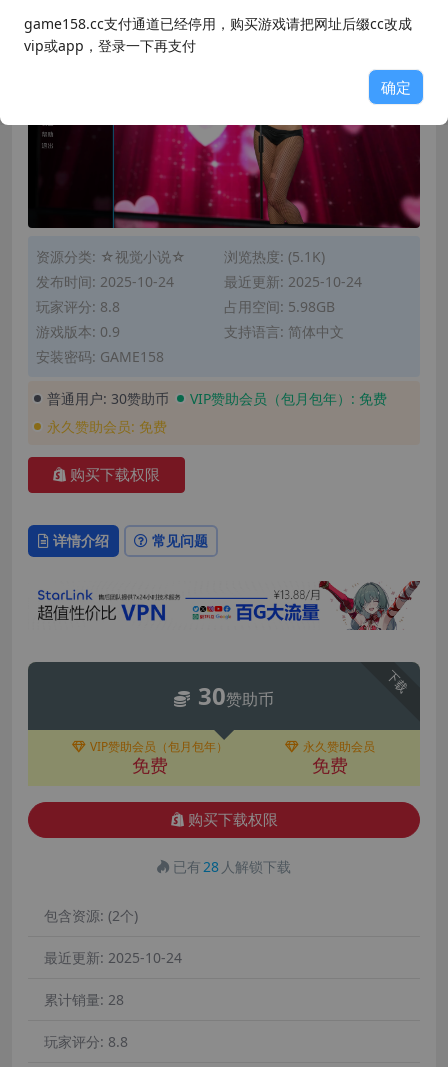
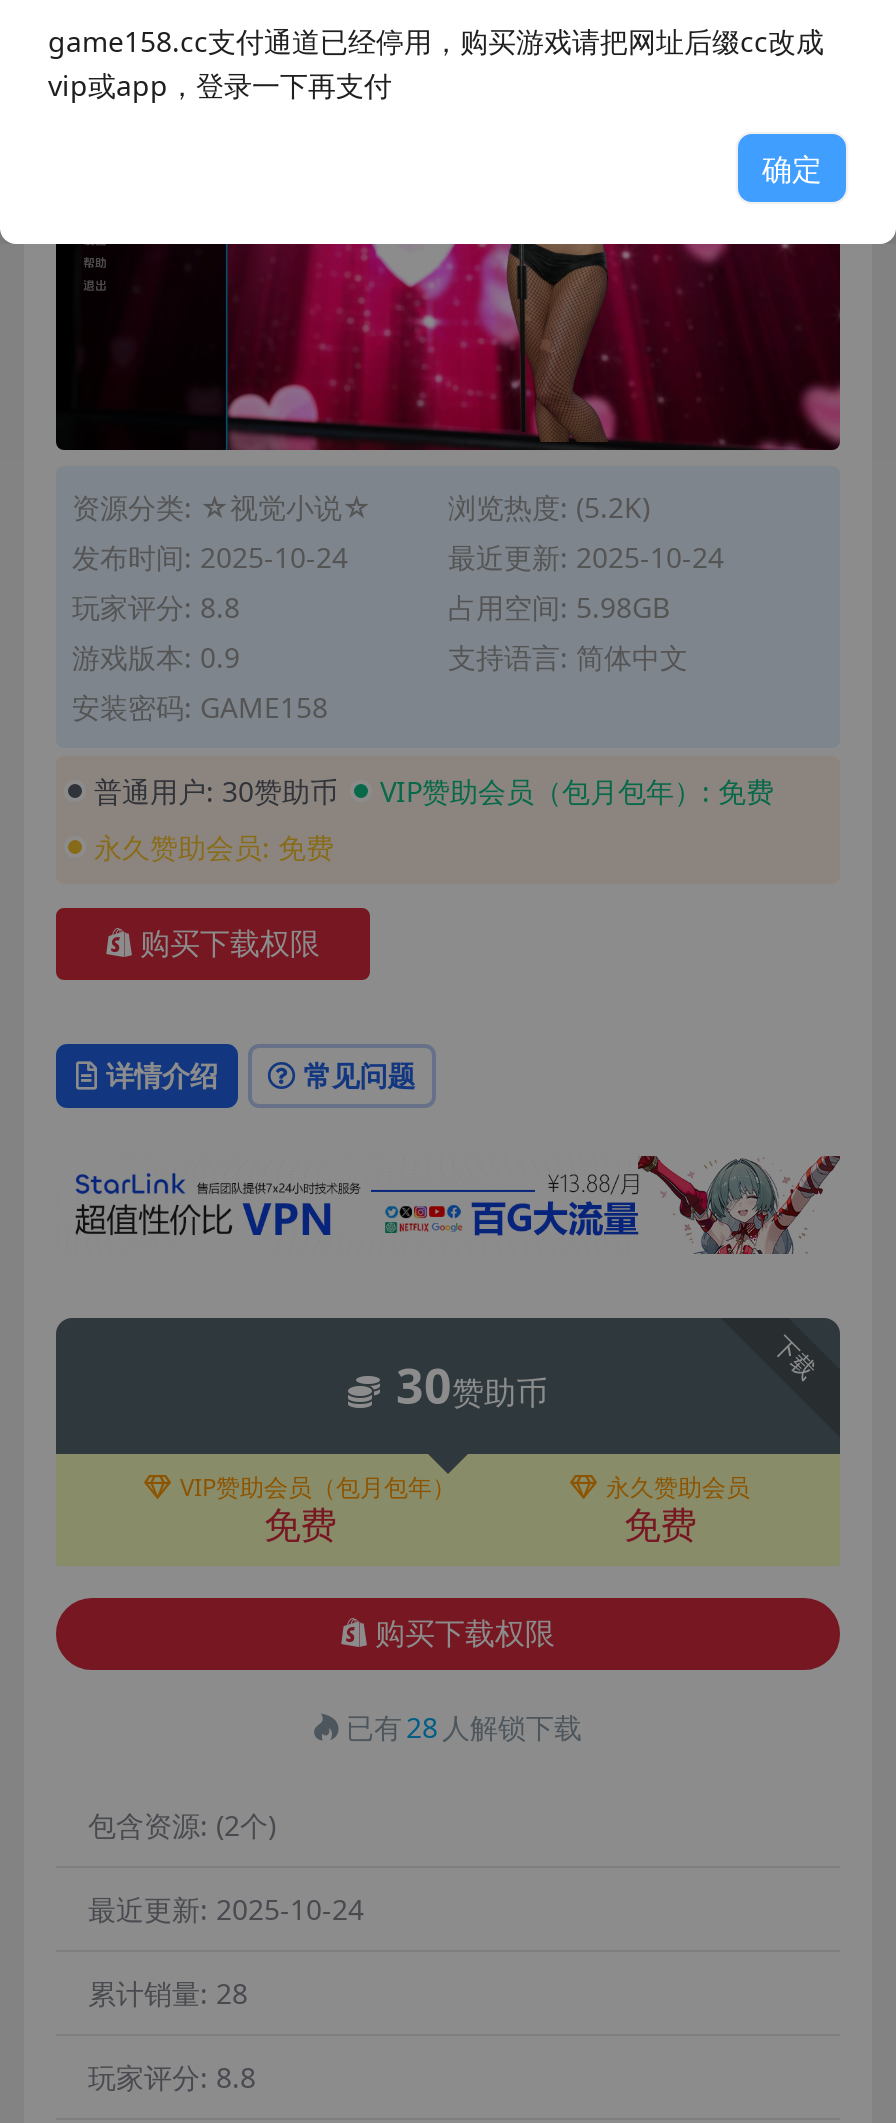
- 浏览热度: (5.1K)
+ 浏览热度: (5.2K)
